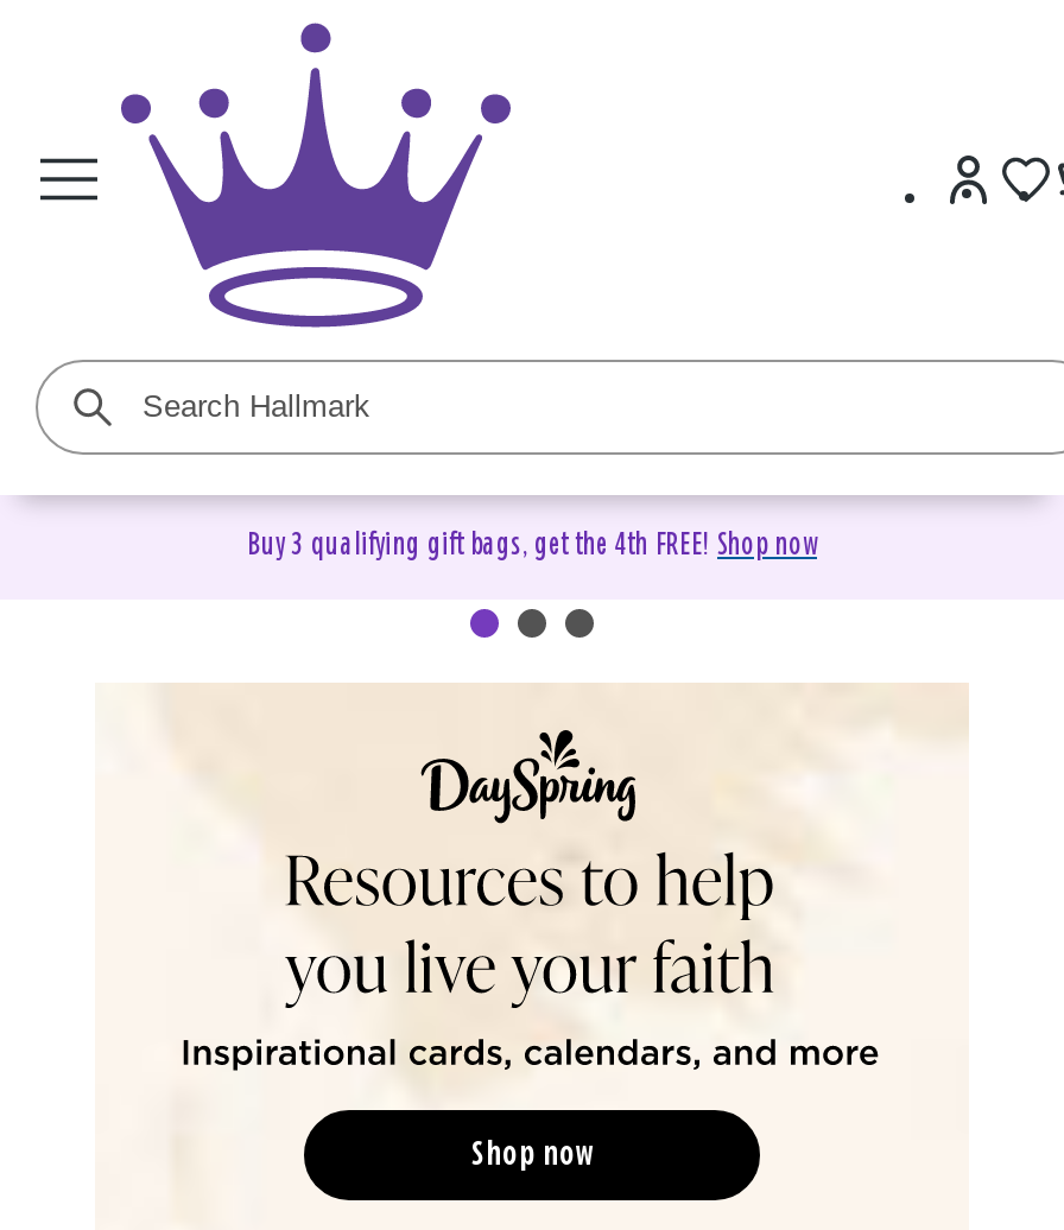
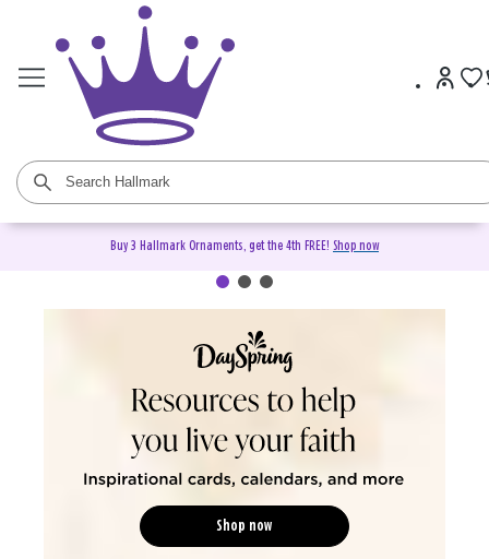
- Buy 3 qualifying gift bags, get the 4th FREE! Shop now
+ Buy 3 Hallmark Ornaments, get the 4th FREE! Shop now
